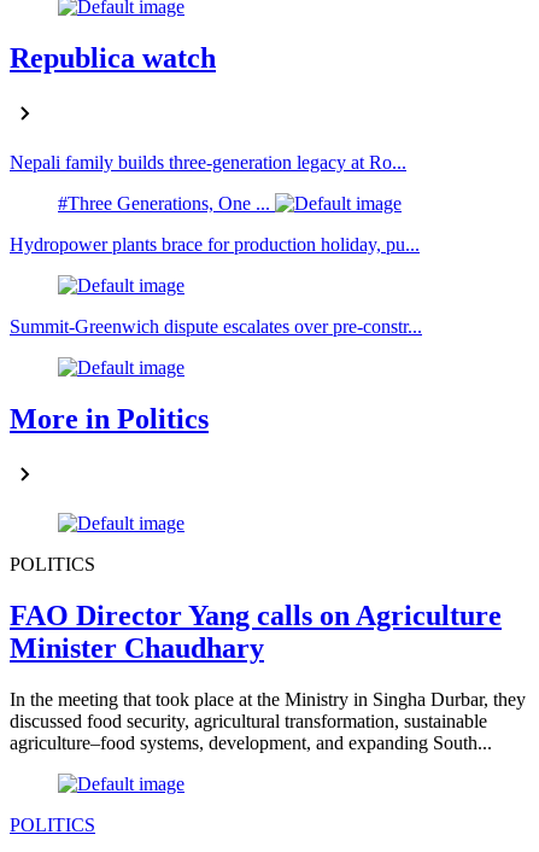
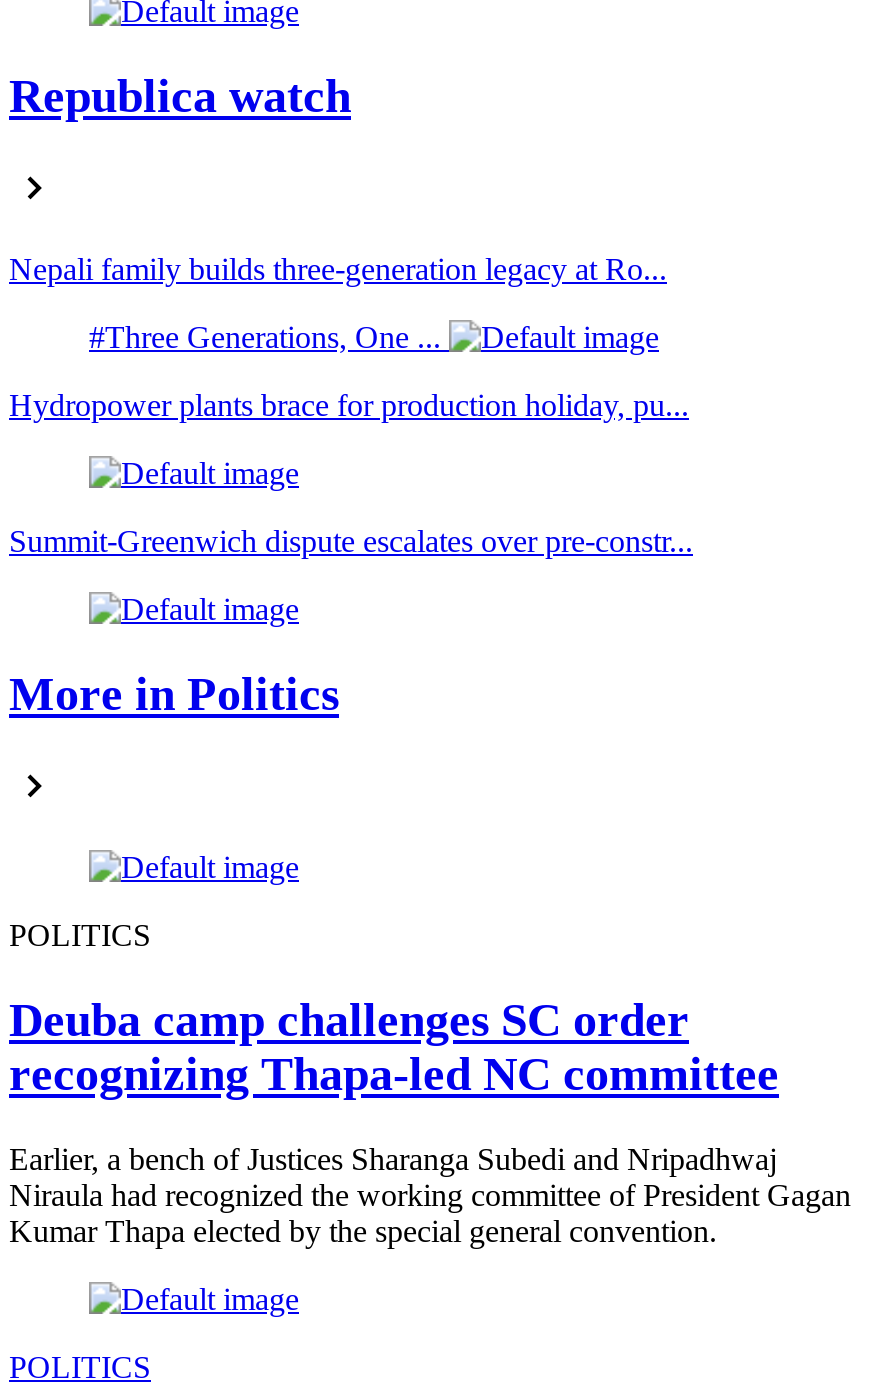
- FAO Director Yang calls on Agriculture
- Minister Chaudhary
+ Deuba camp challenges SC order
+ recognizing Thapa-led NC committee

- In the meeting that took place at the Ministry in Singha Durbar, they
- discussed food security, agricultural transformation, sustainable
- agriculture–food systems, development, and expanding South...
+ Earlier, a bench of Justices Sharanga Subedi and Nripadhwaj
+ Niraula had recognized the working committee of President Gagan
+ Kumar Thapa elected by the special general convention.
